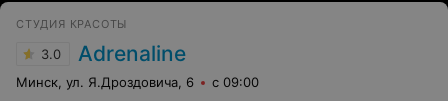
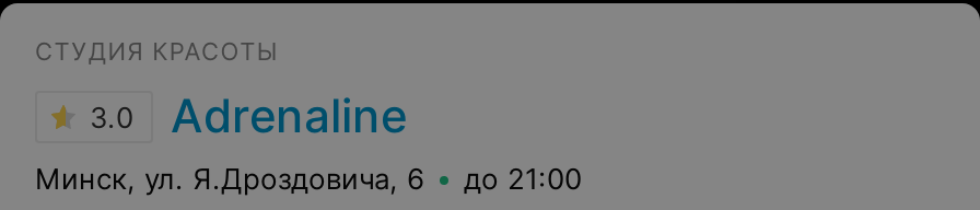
- Минск, ул. Я.Дроздовича, 6 с 09:00
+ Минск, ул. Я.Дроздовича, 6 до 21:00
